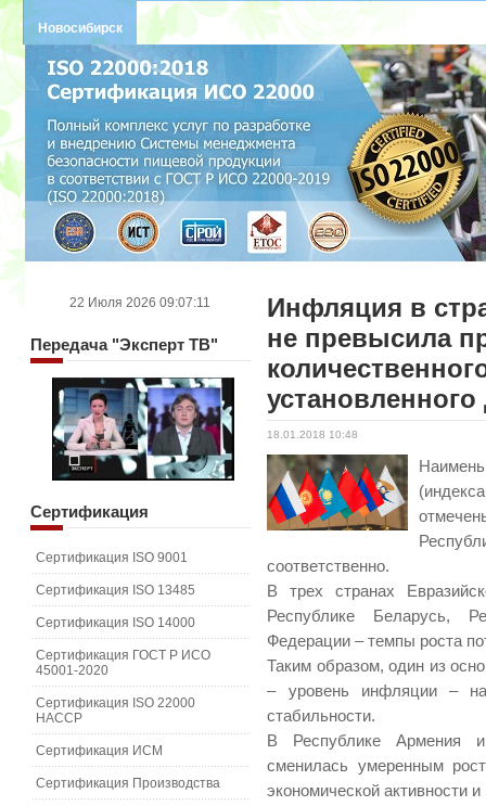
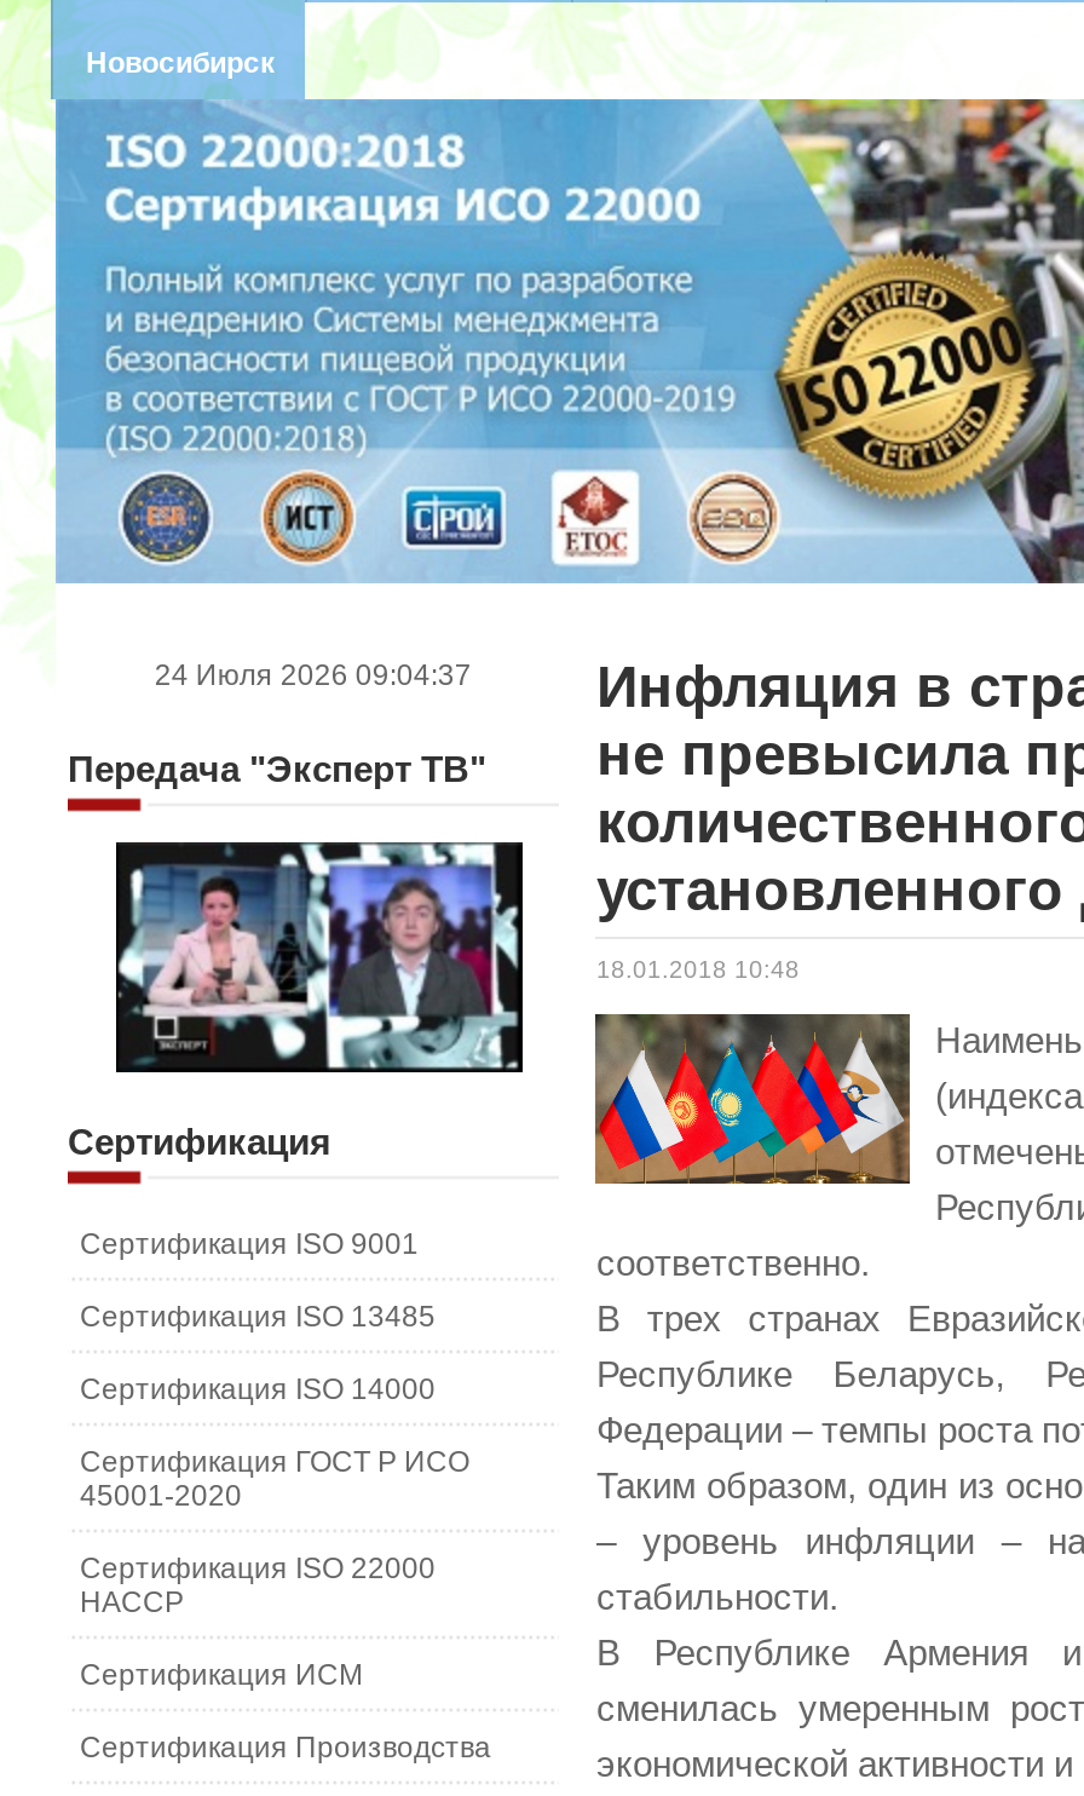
- 22 Июля 2026 09:07:11
+ 24 Июля 2026 09:04:37
